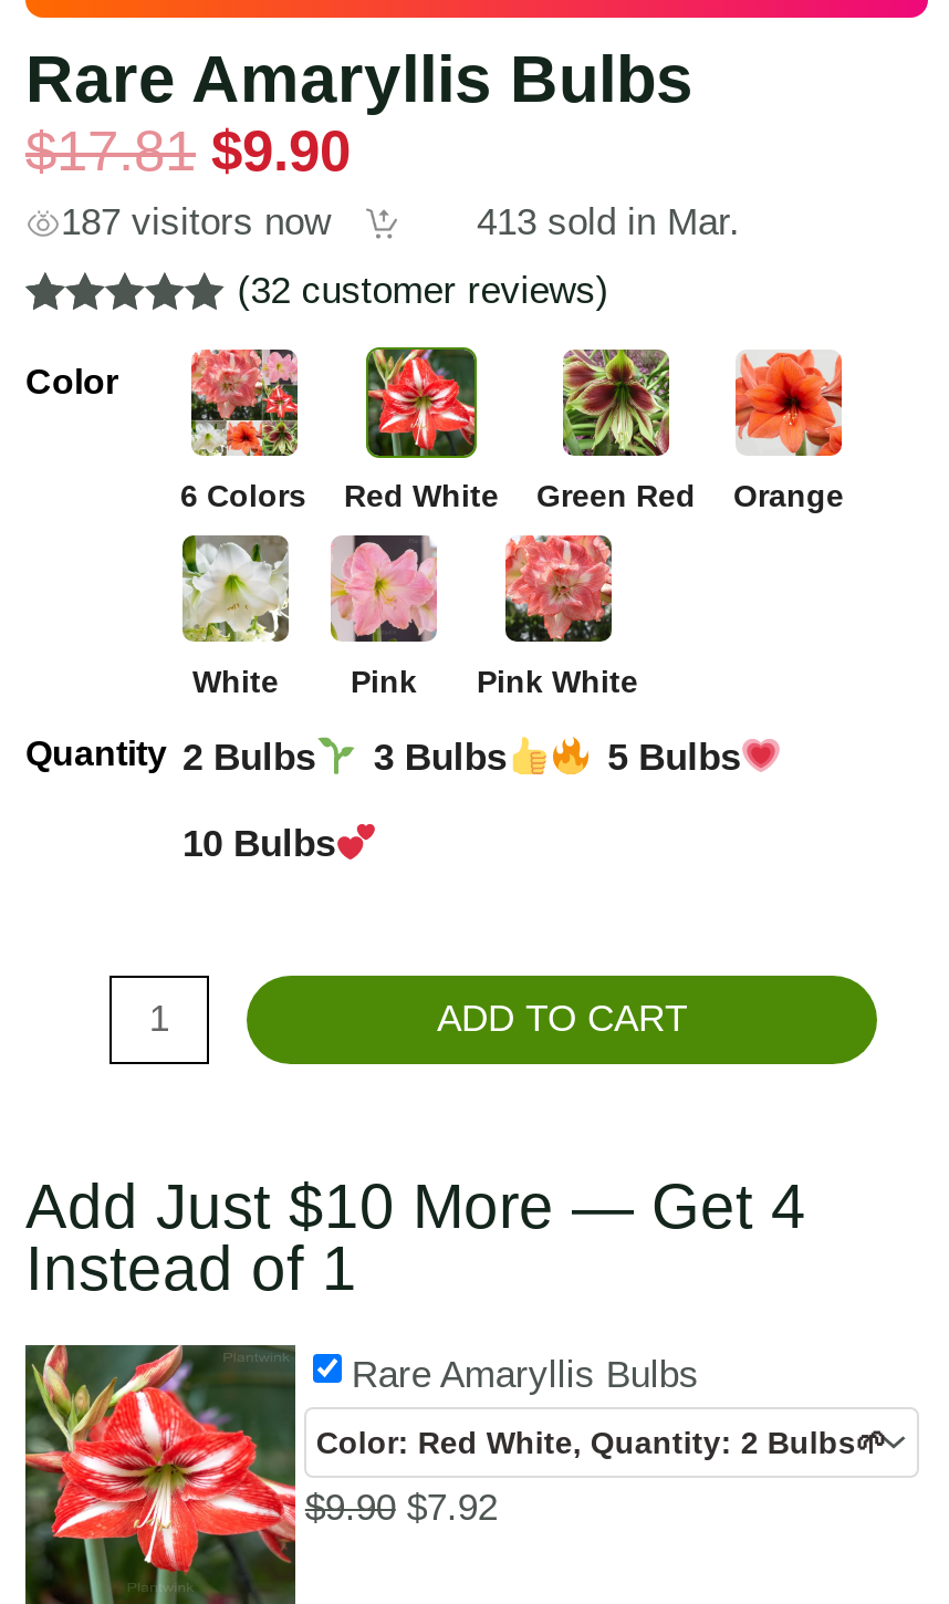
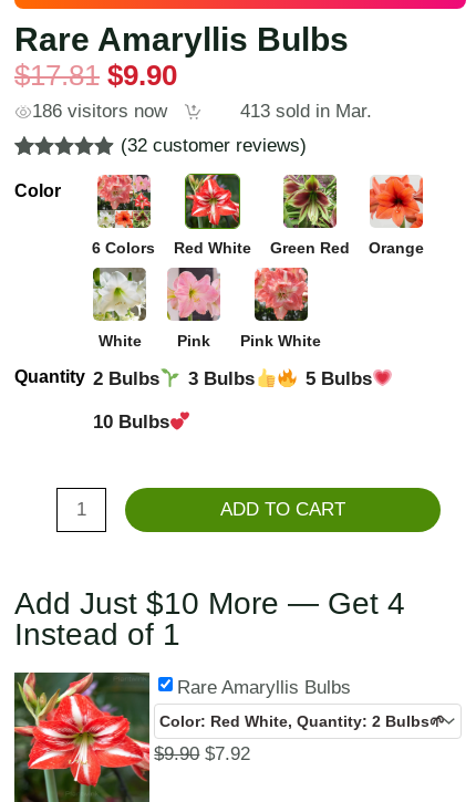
- 187 visitors now
+ 186 visitors now
